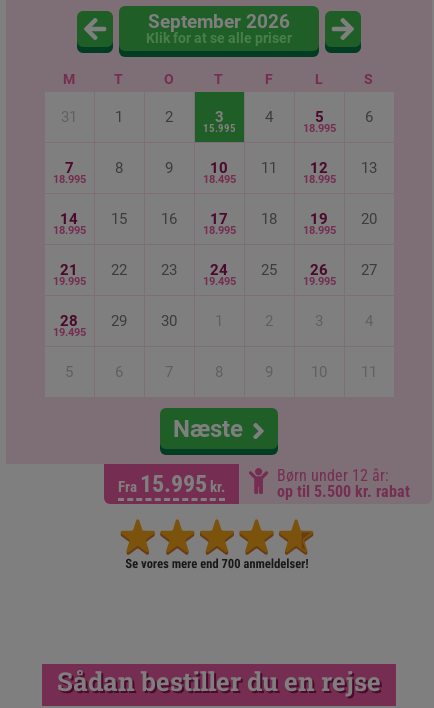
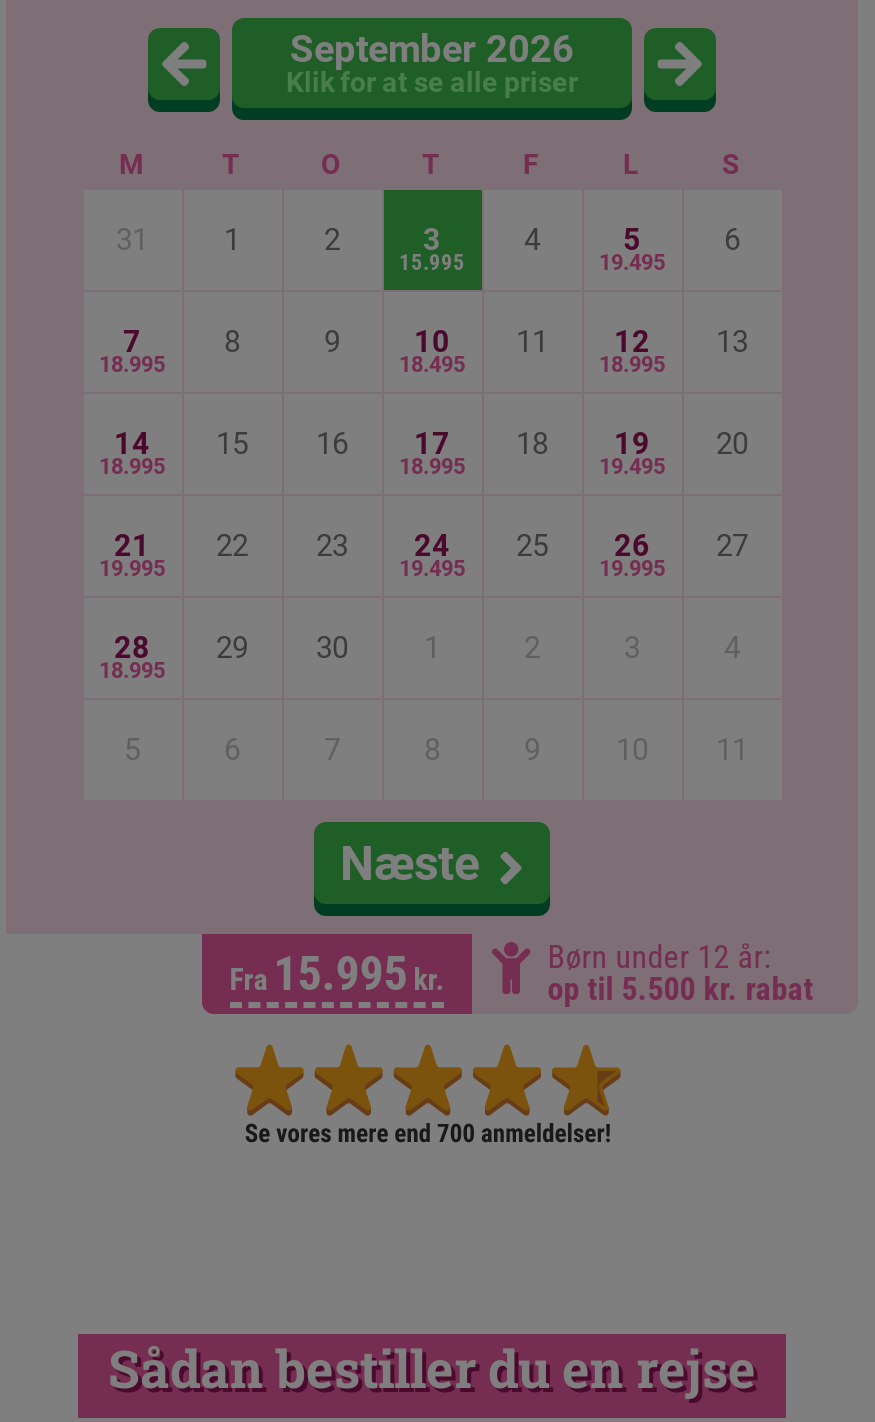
- 18.995
+ 19.495

- 18.995
+ 19.495

- 19.495
+ 18.995
